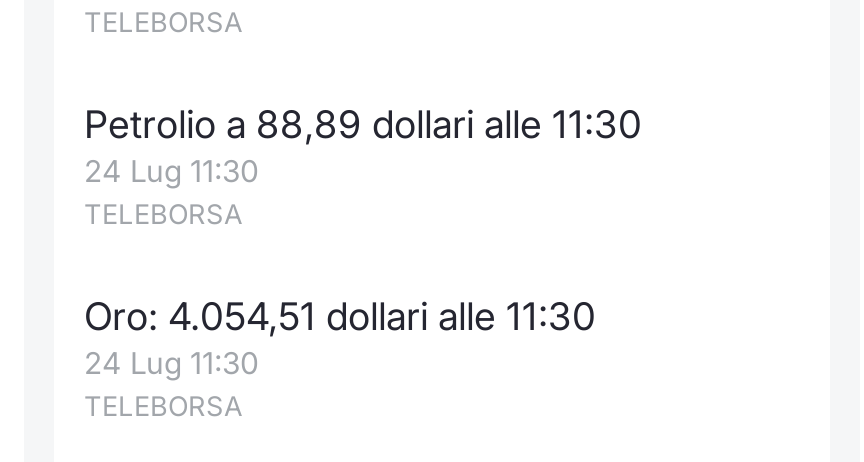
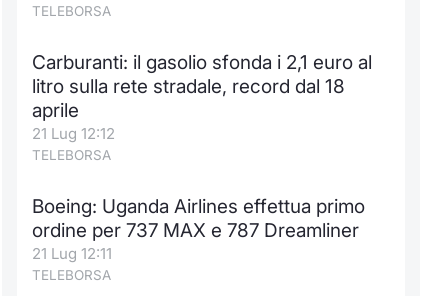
- Petrolio a 88,89 dollari alle 11:30
- 24 Lug 11:30
+ Carburanti: il gasolio sfonda i 2,1 euro al
+ litro sulla rete stradale, record dal 18
+ aprile
+ 21 Lug 12:12

- Oro: 4.054,51 dollari alle 11:30
- 24 Lug 11:30
+ Boeing: Uganda Airlines effettua primo
+ ordine per 737 MAX e 787 Dreamliner
+ 21 Lug 12:11
